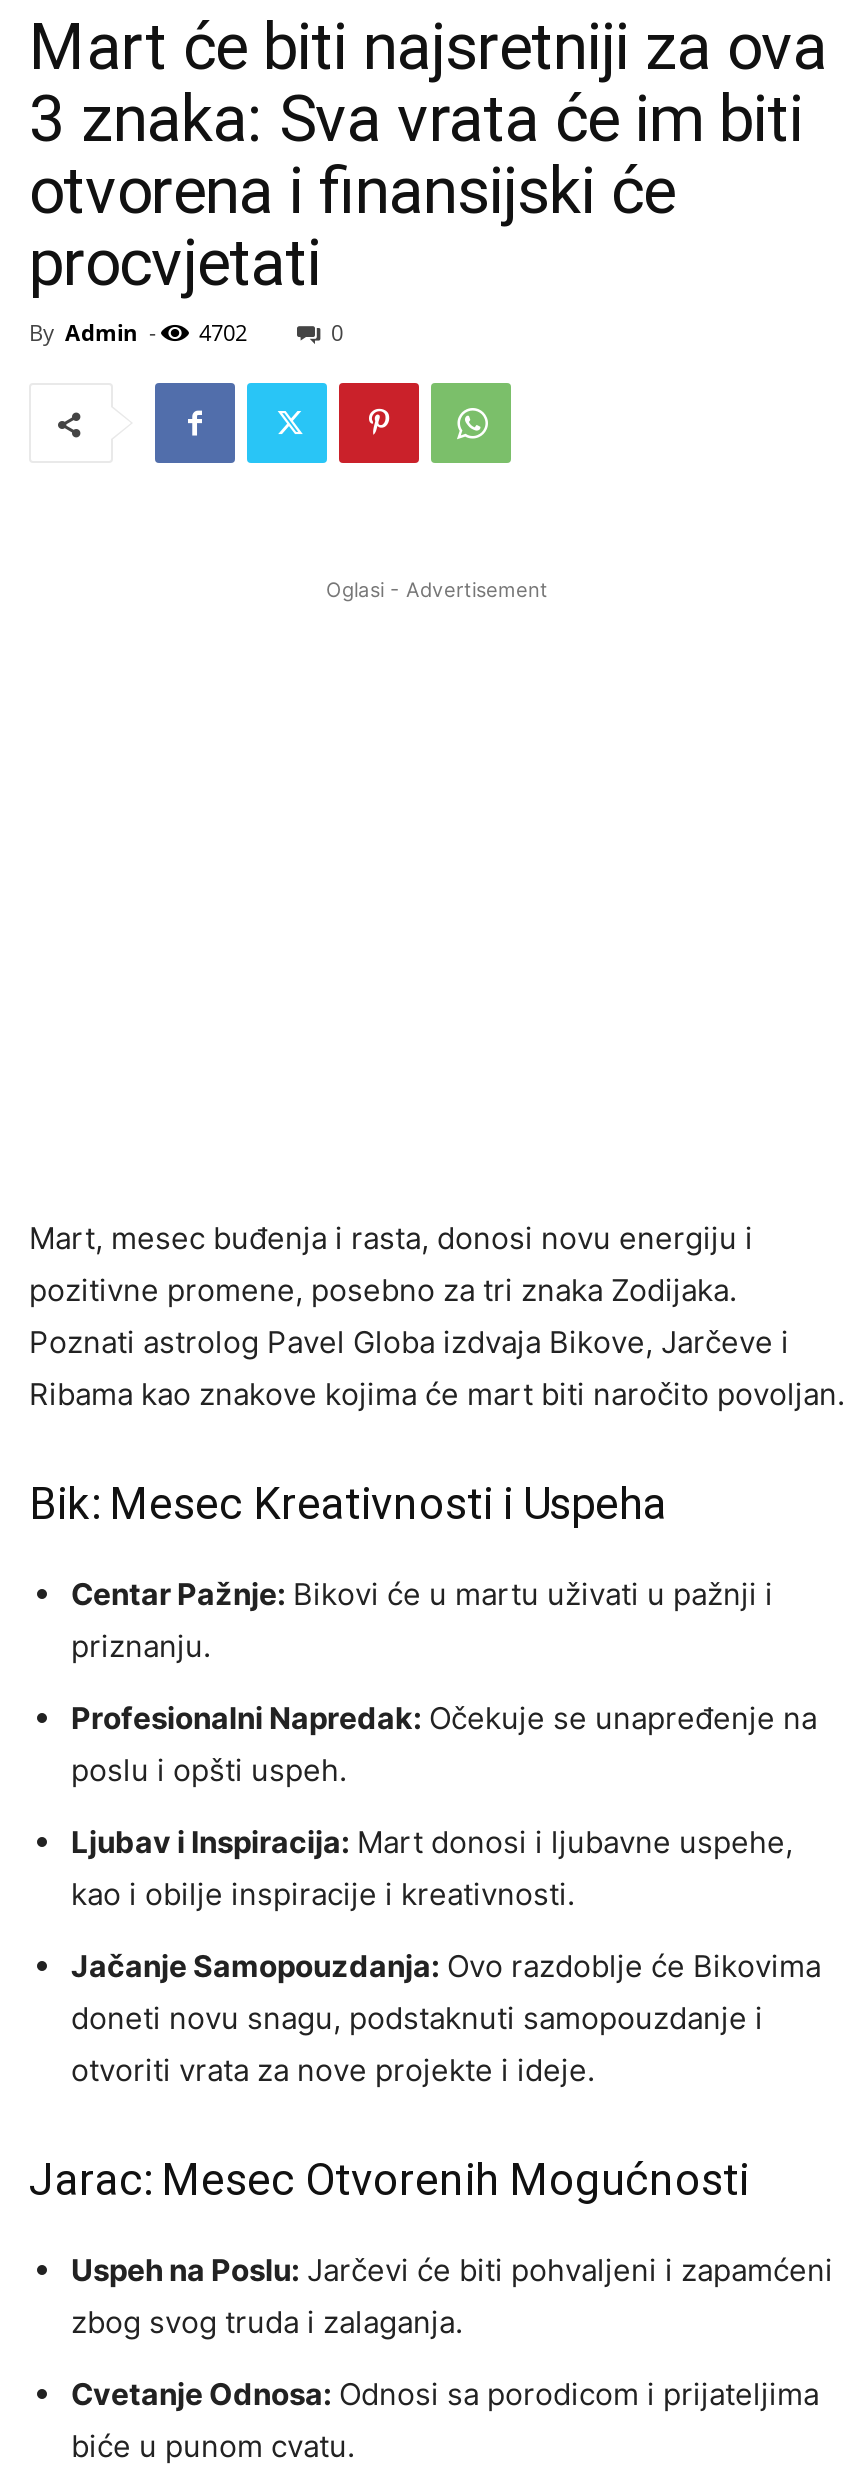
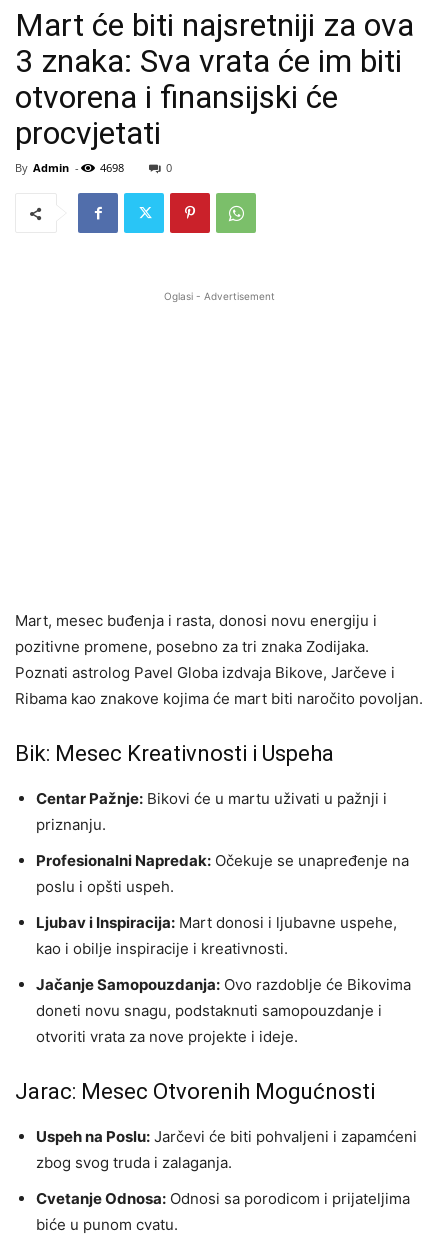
- By Admin - 4702
+ By Admin - 4698
